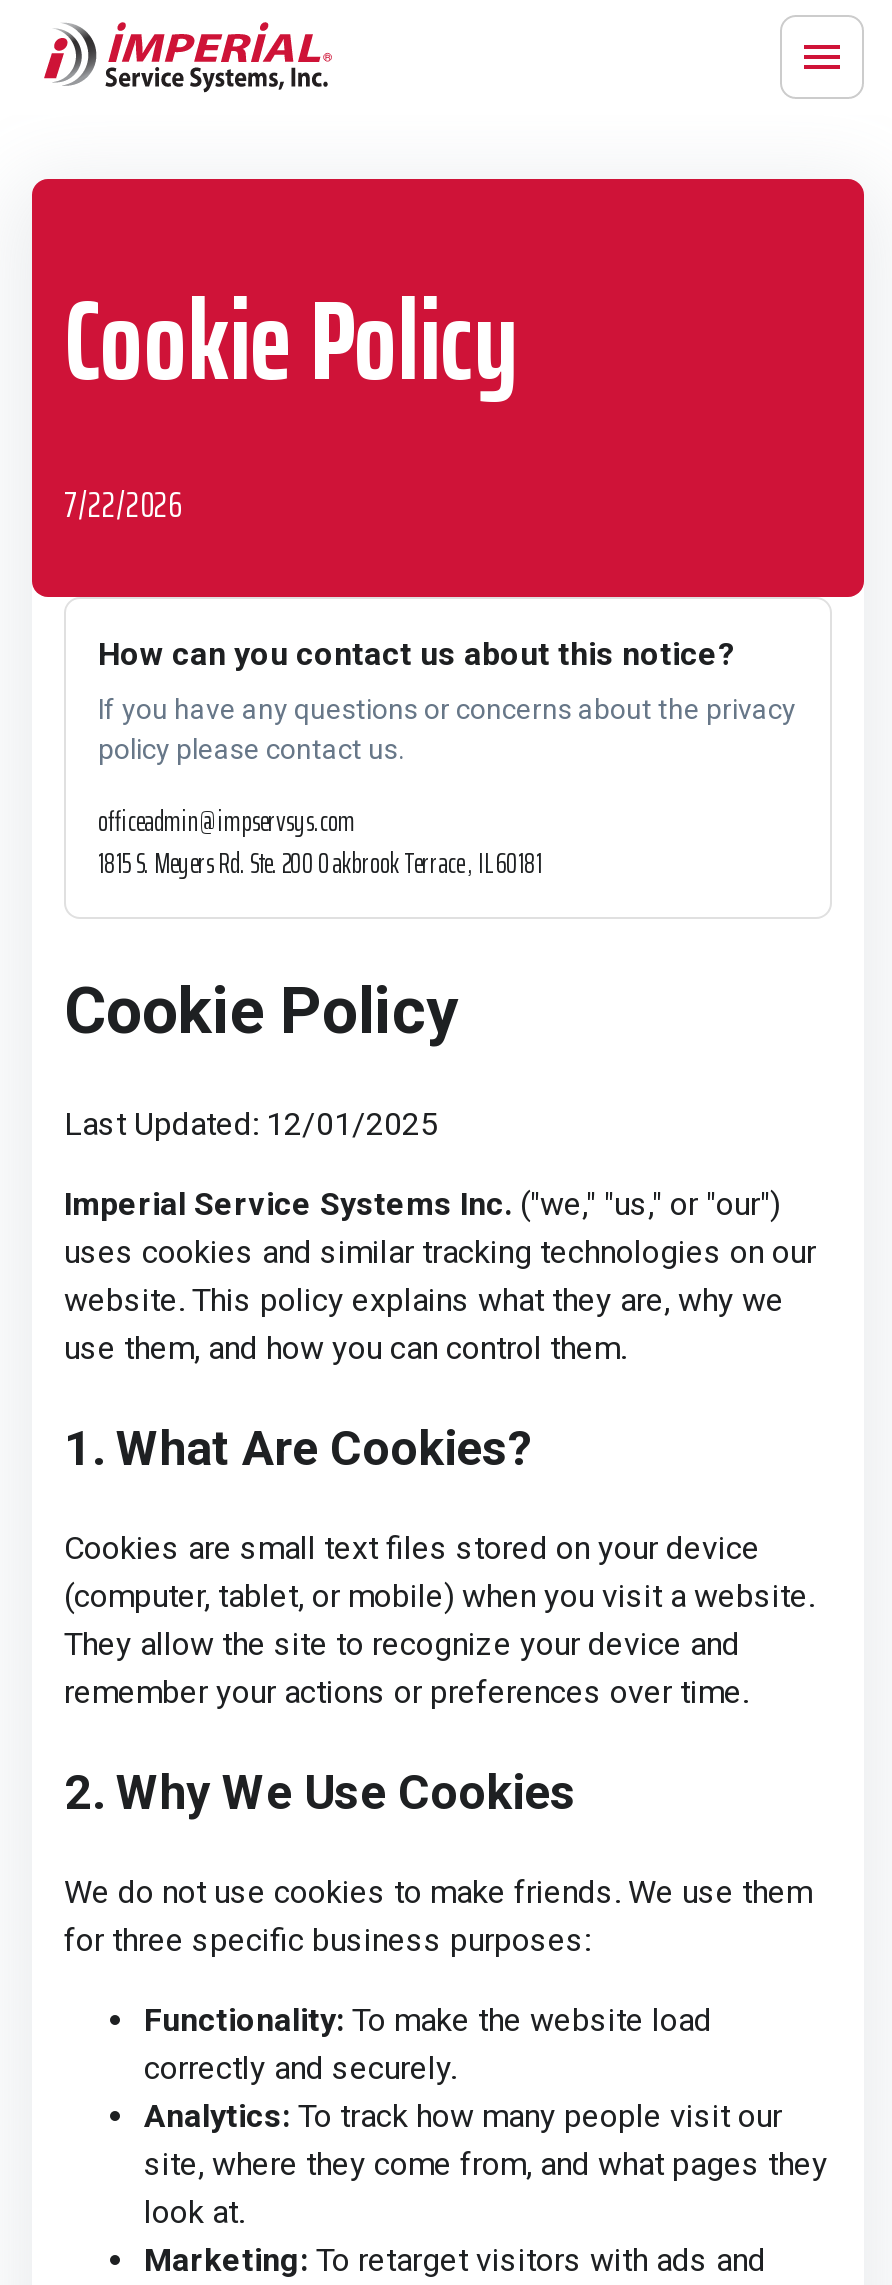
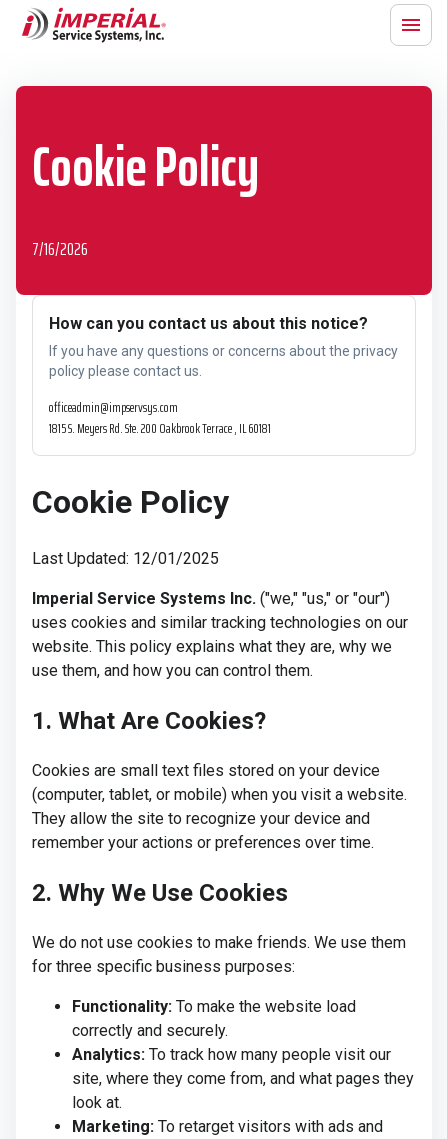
- 7/22/2026
+ 7/16/2026
